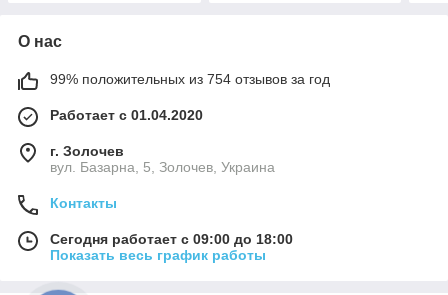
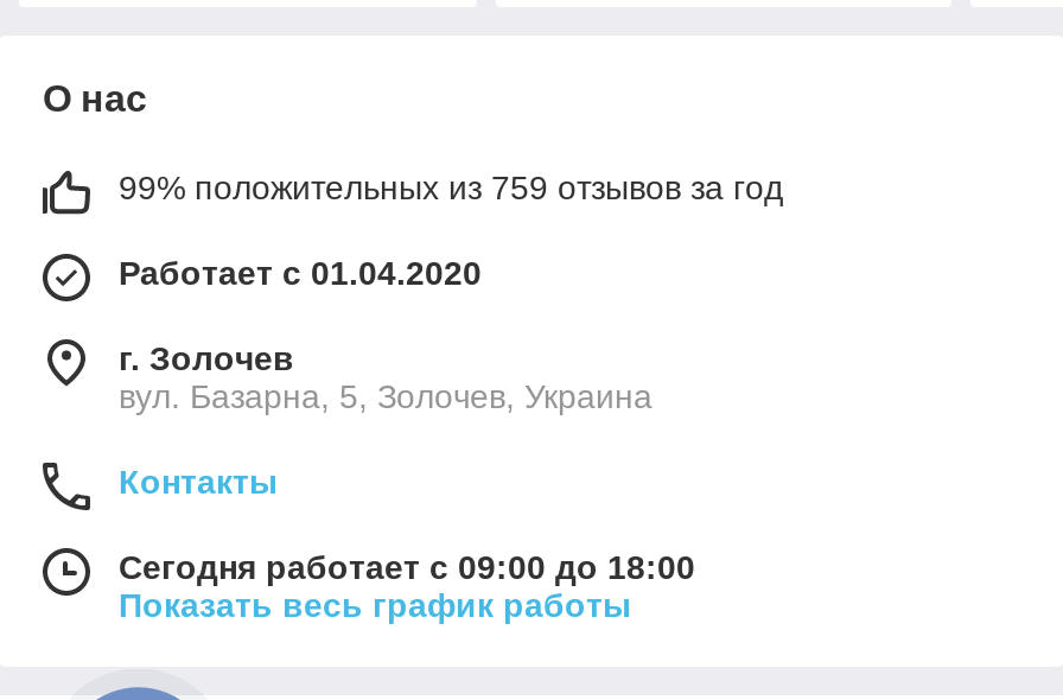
- 99% положительных из 754 отзывов за год
+ 99% положительных из 759 отзывов за год
